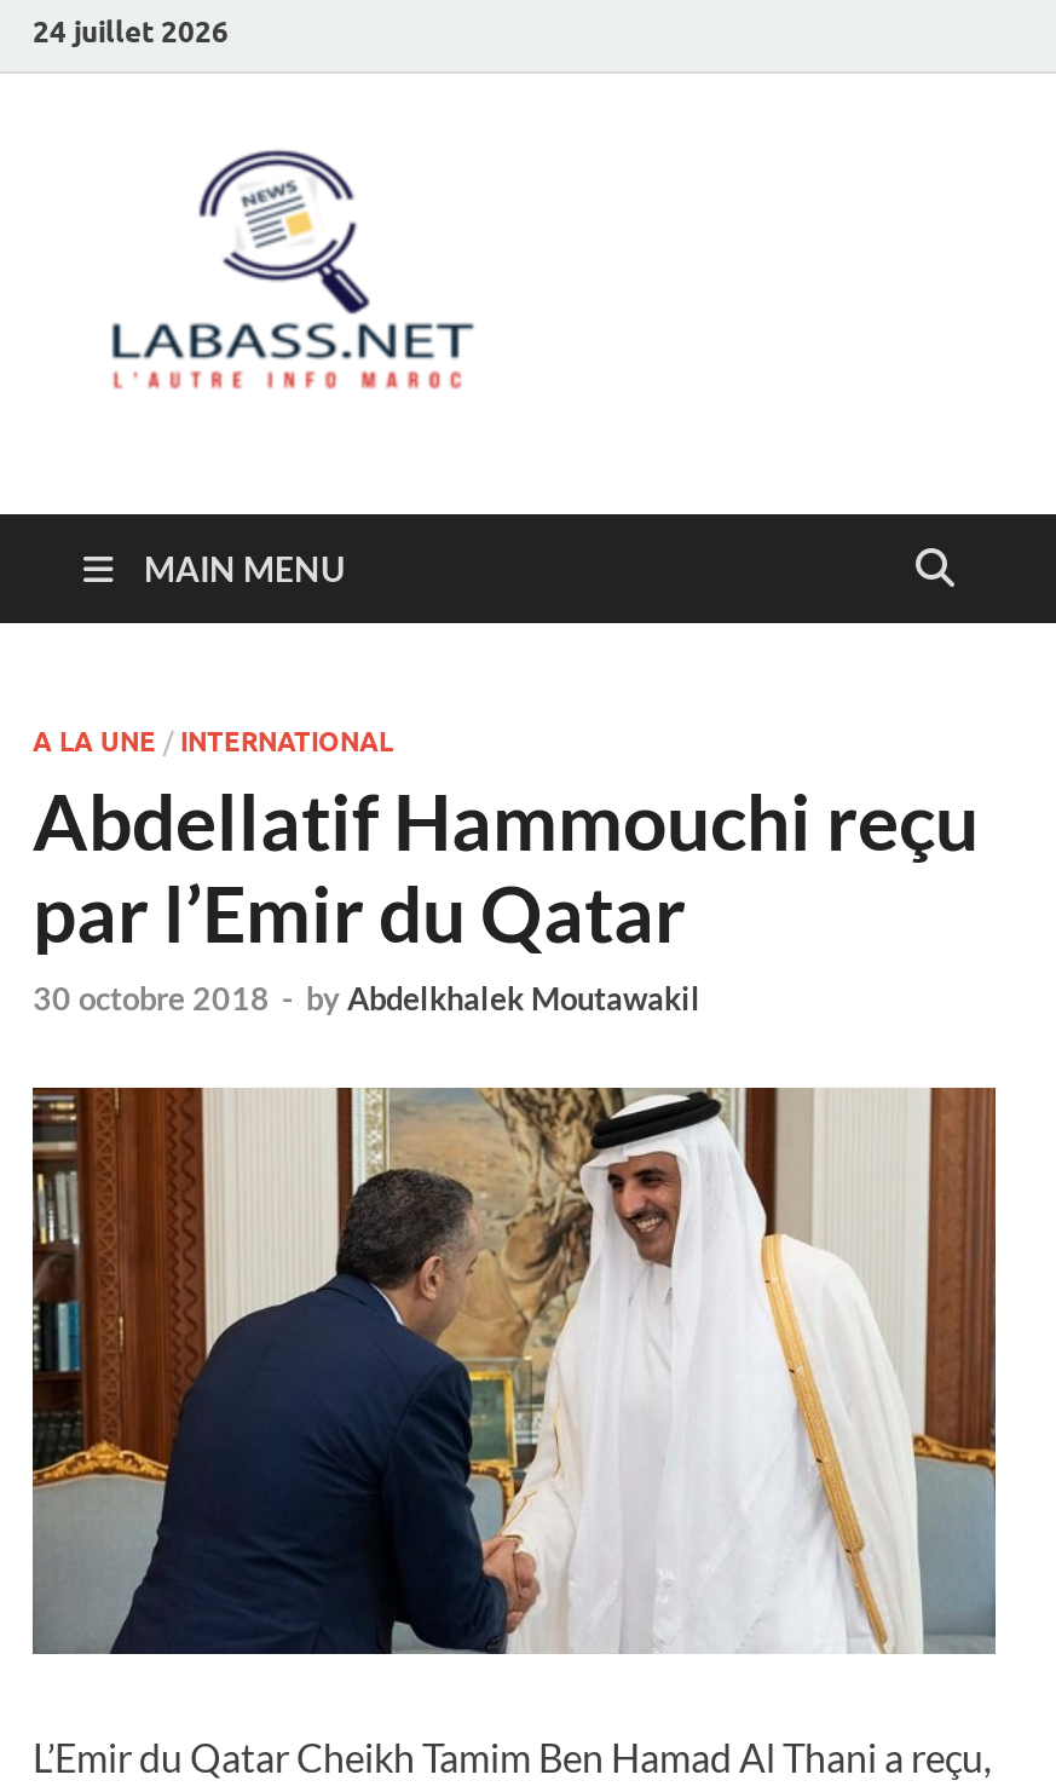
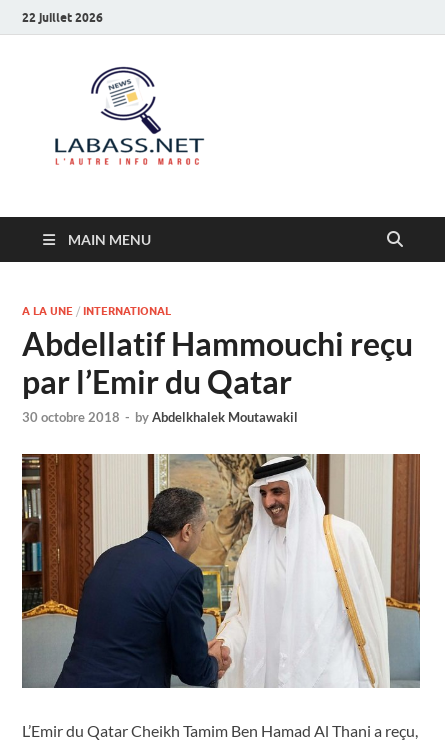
- 24 juillet 2026
+ 22 juillet 2026
